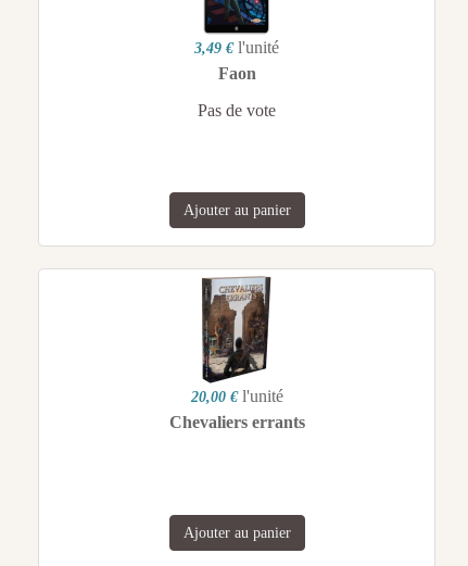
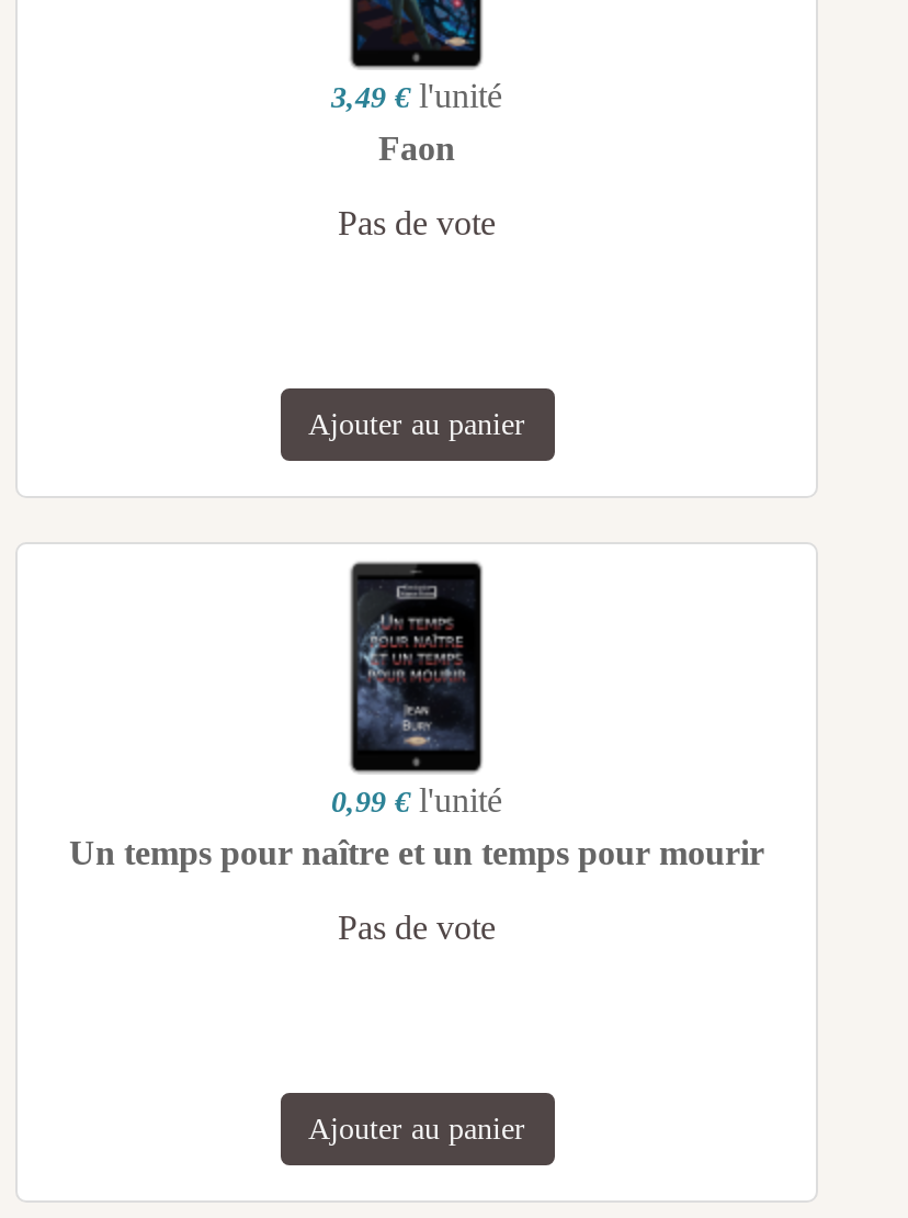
- [image]
- 20,00 € l'unité
- Chevaliers errants
+ [image]
+ 0,99 € l'unité
+ Un temps pour naître et un temps pour mourir
+ Pas de vote
